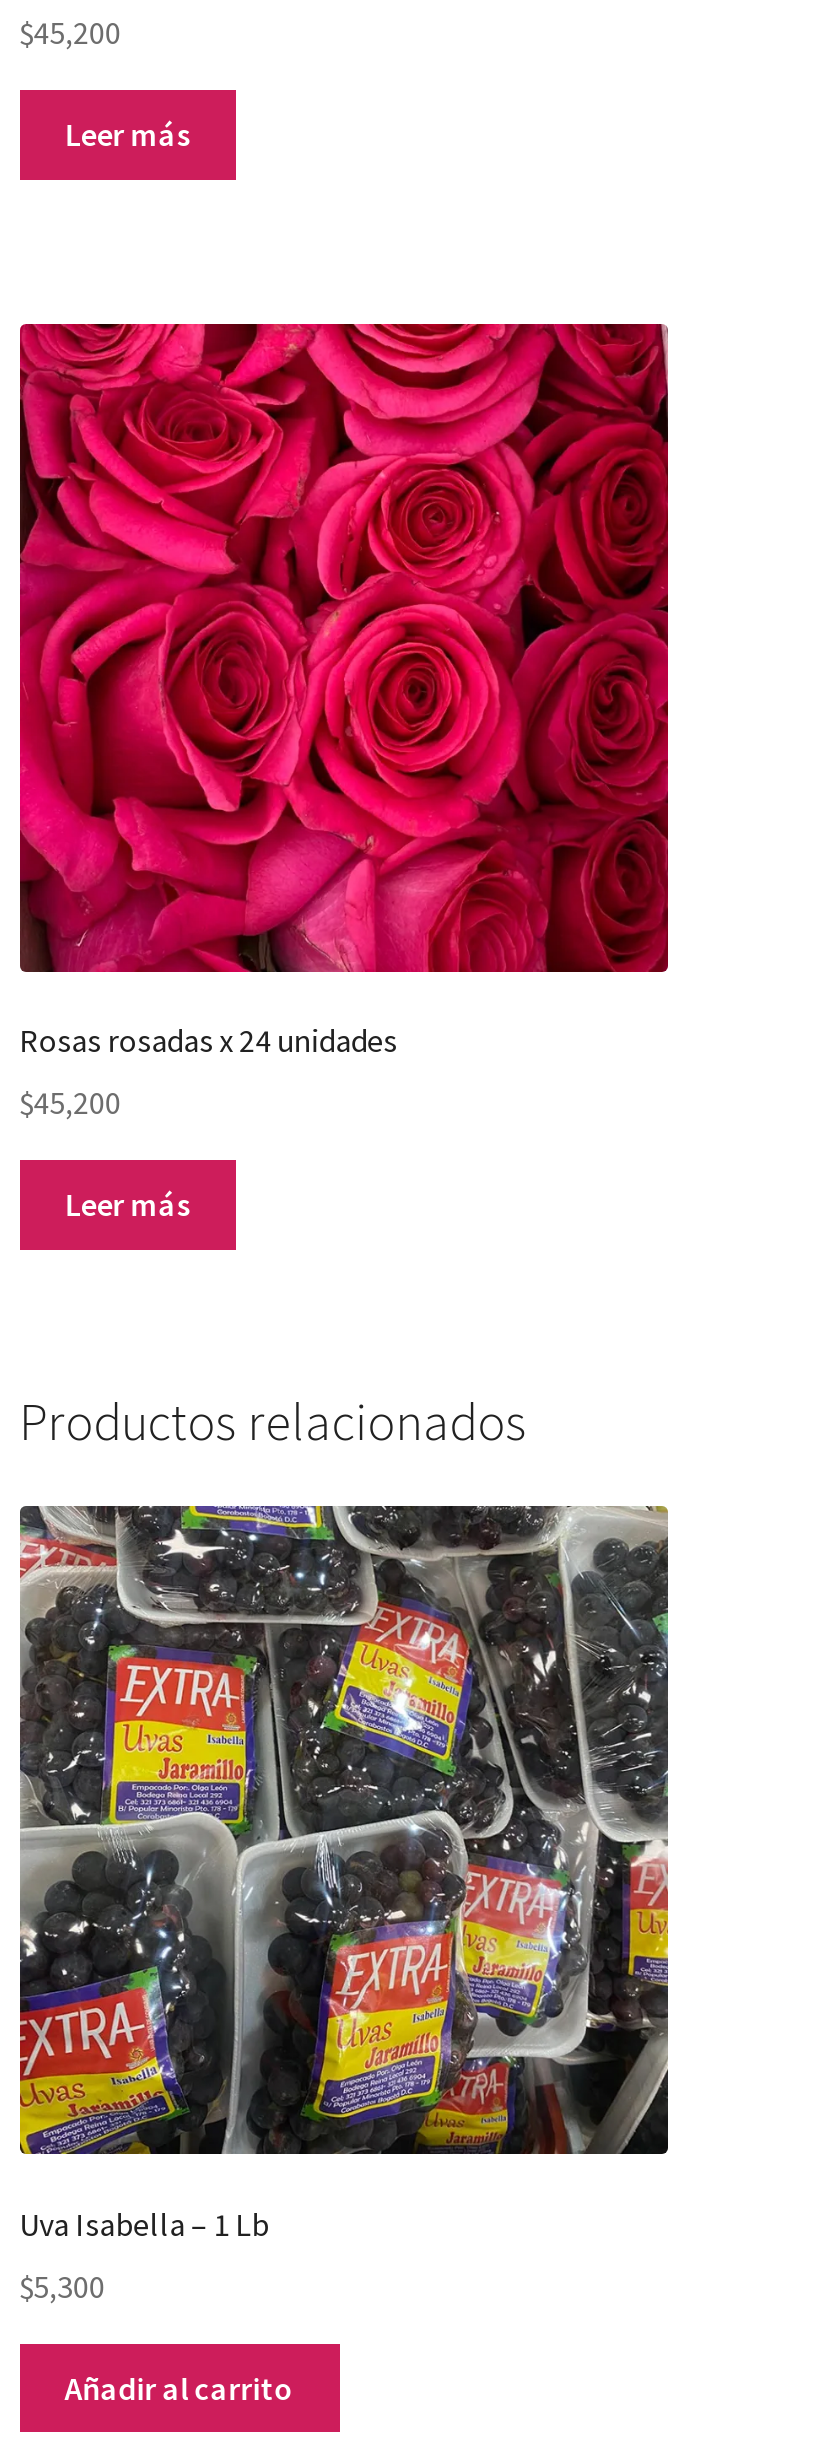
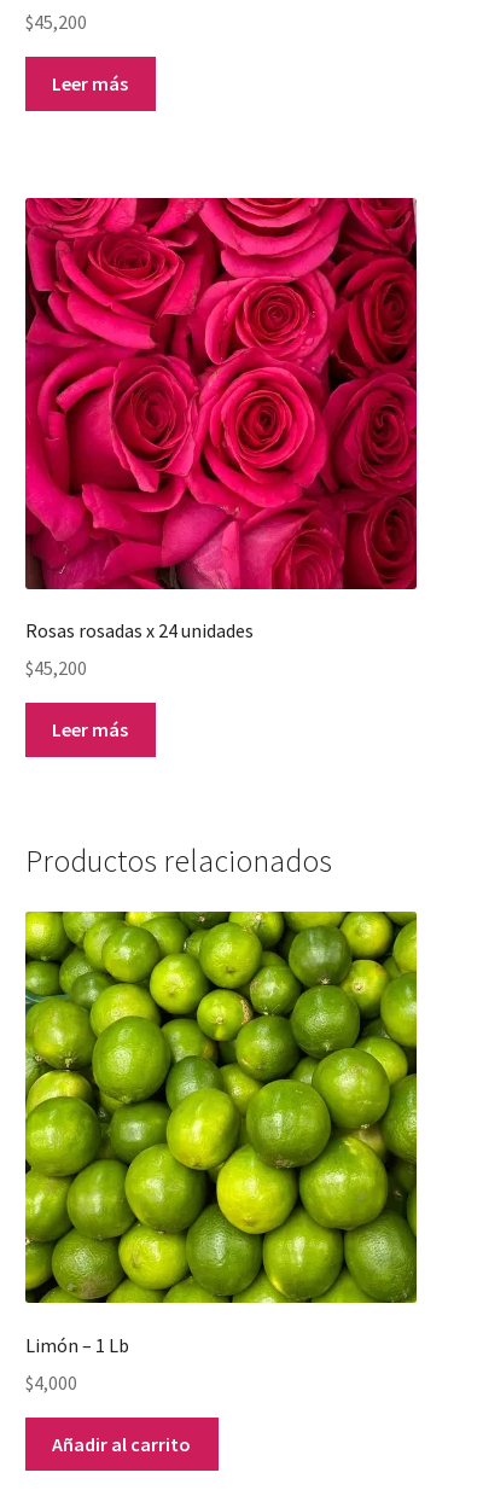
- [image]
- Uva Isabella – 1 Lb
+ [image]
+ Limón – 1 Lb

- $5,300
+ $4,000
